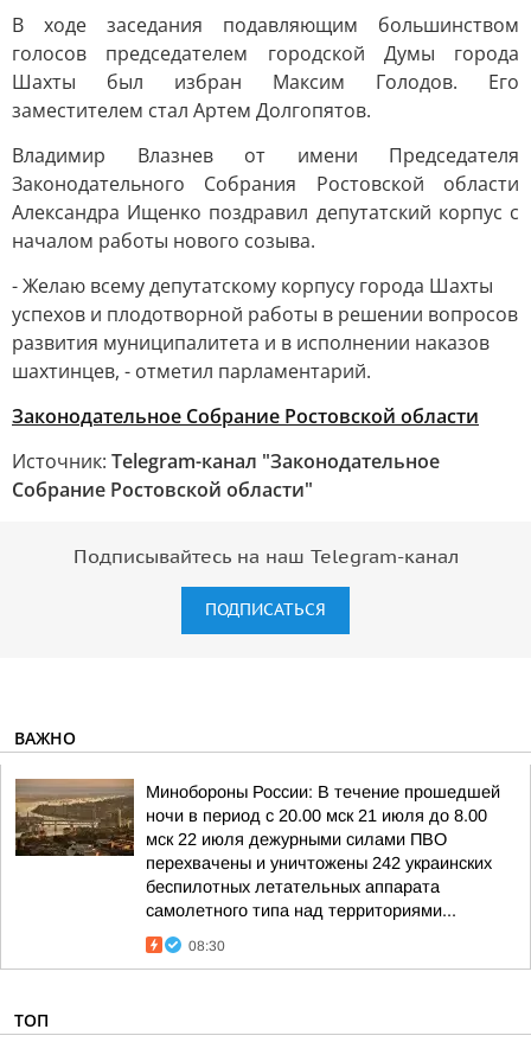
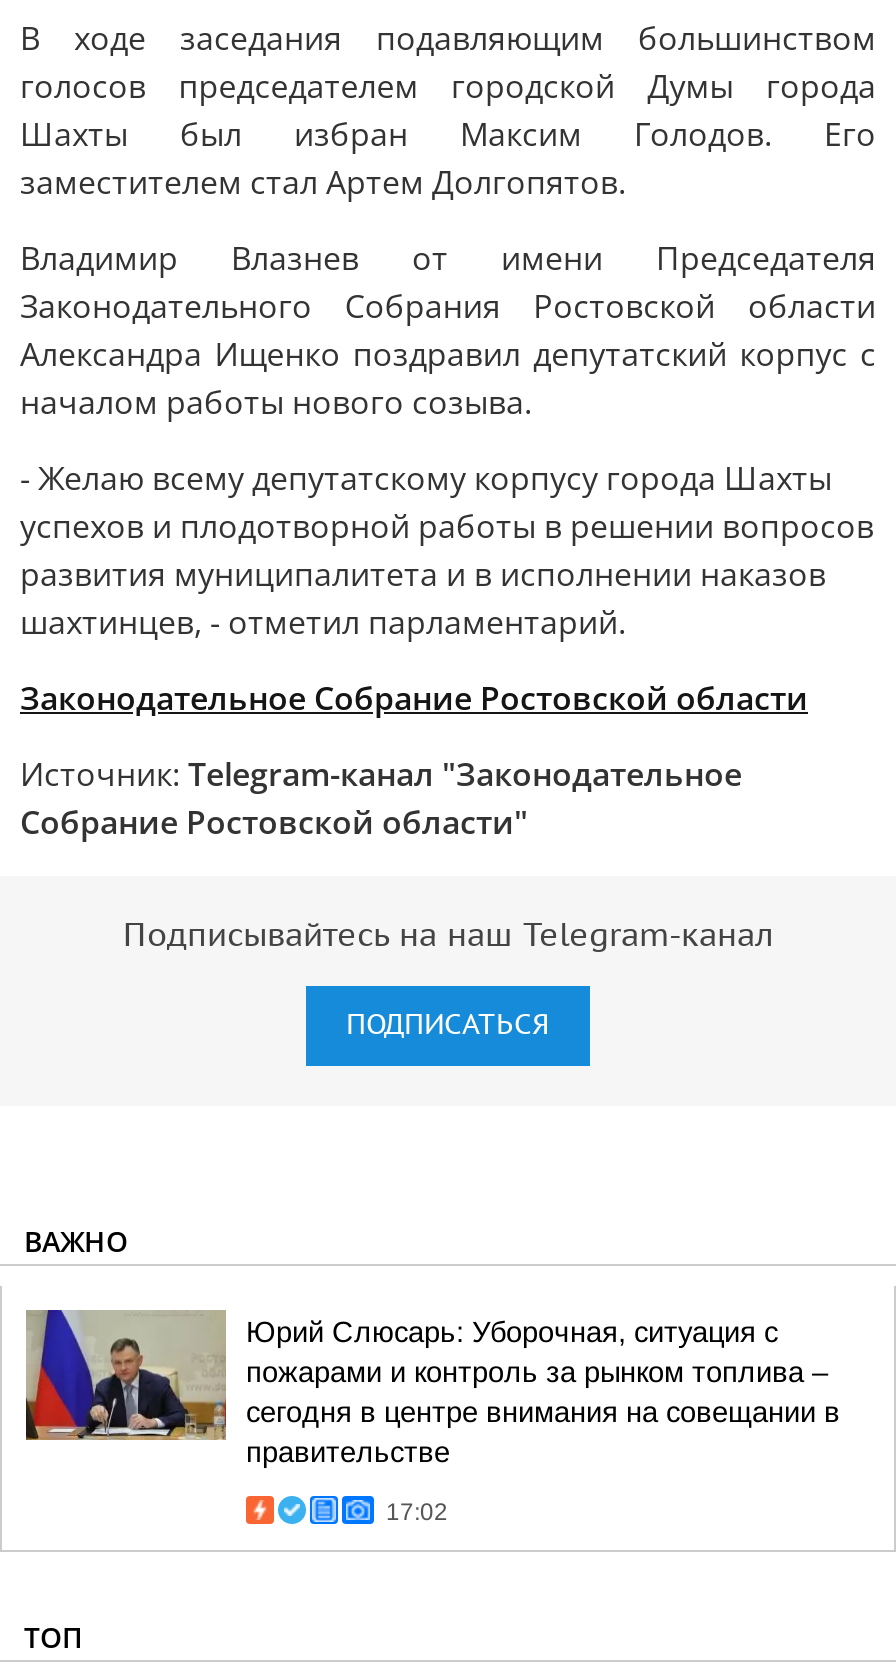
- [image]
- Минобороны России: В течение прошедшей
- ночи в период с 20.00 мск 21 июля до 8.00
- мск 22 июля дежурными силами ПВО
- перехвачены и уничтожены 242 украинских
- беспилотных летательных аппарата
- самолетного типа над территориями...
+ [image]
+ Юрий Слюсарь: Уборочная, ситуация с
+ пожарами и контроль за рынком топлива –
+ сегодня в центре внимания на совещании в
+ правительстве

- 08:30
+ 17:02
